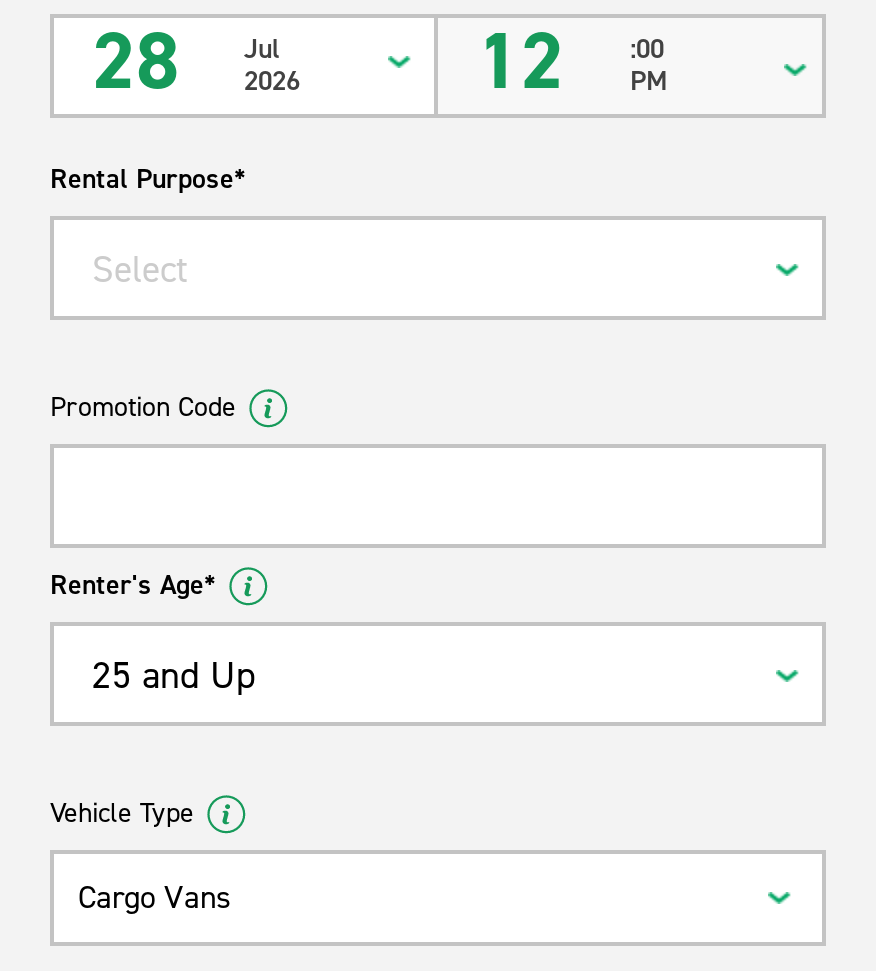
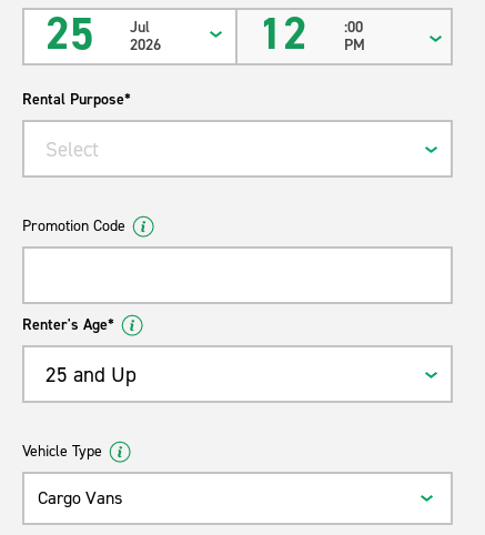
- 28 Jul 2026
+ 25 Jul 2026
